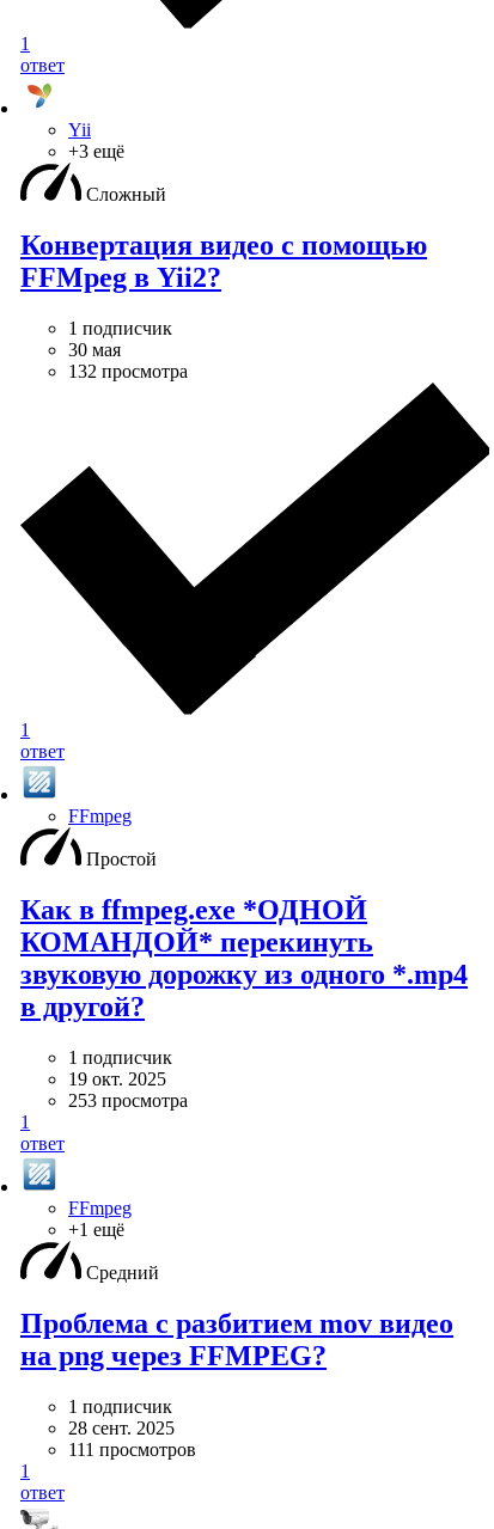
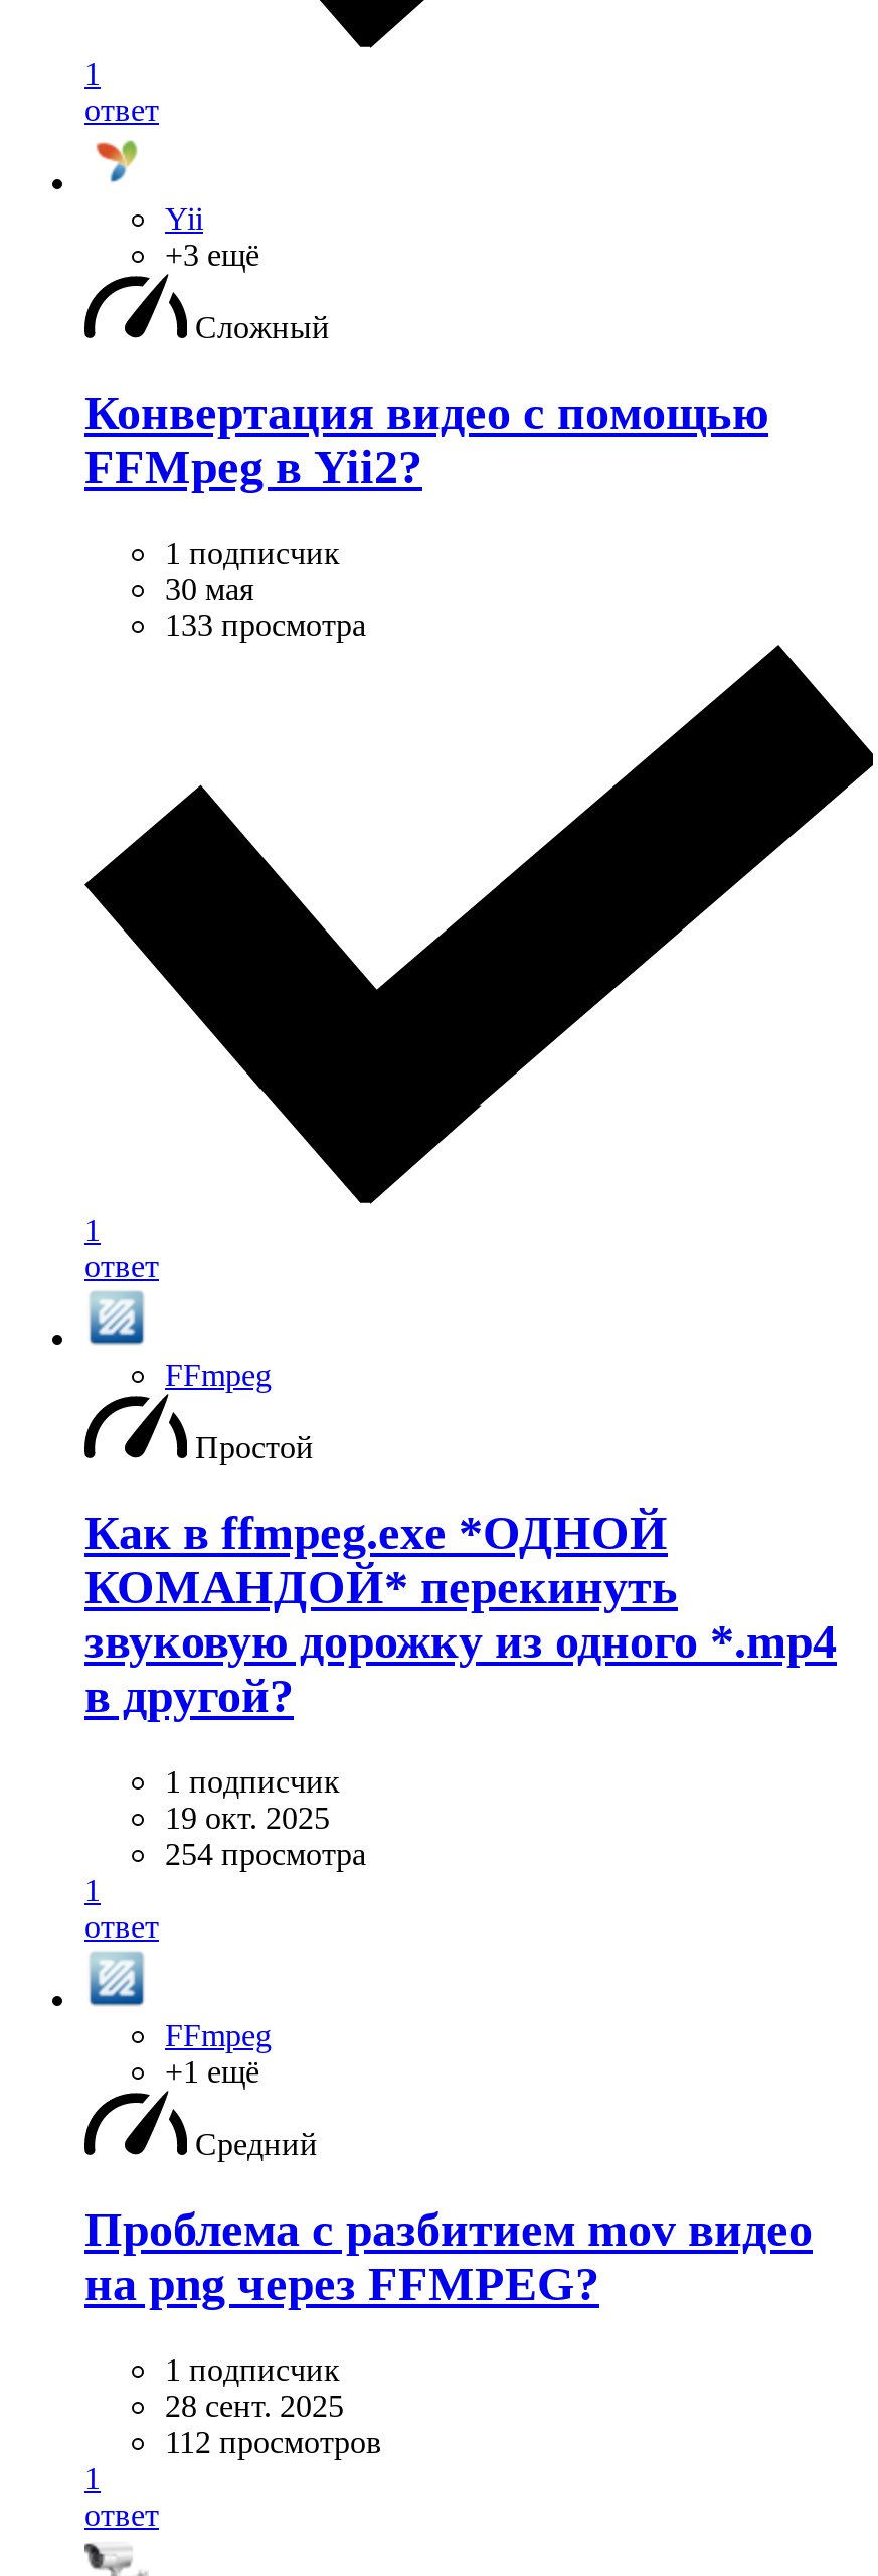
- 132 просмотра
+ 133 просмотра

- 253 просмотра
+ 254 просмотра

- 111 просмотров
+ 112 просмотров
